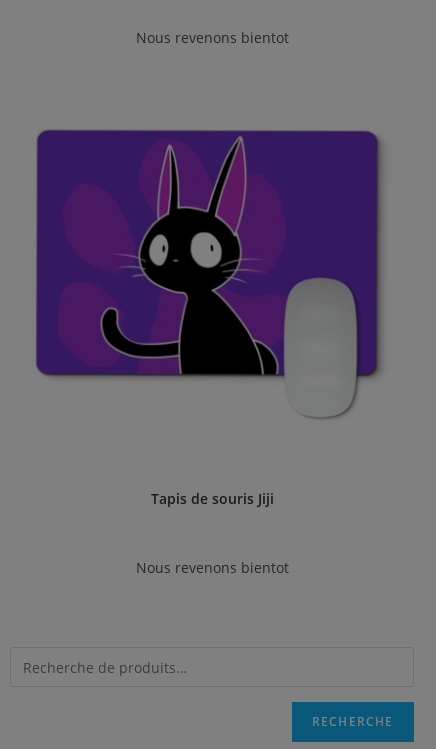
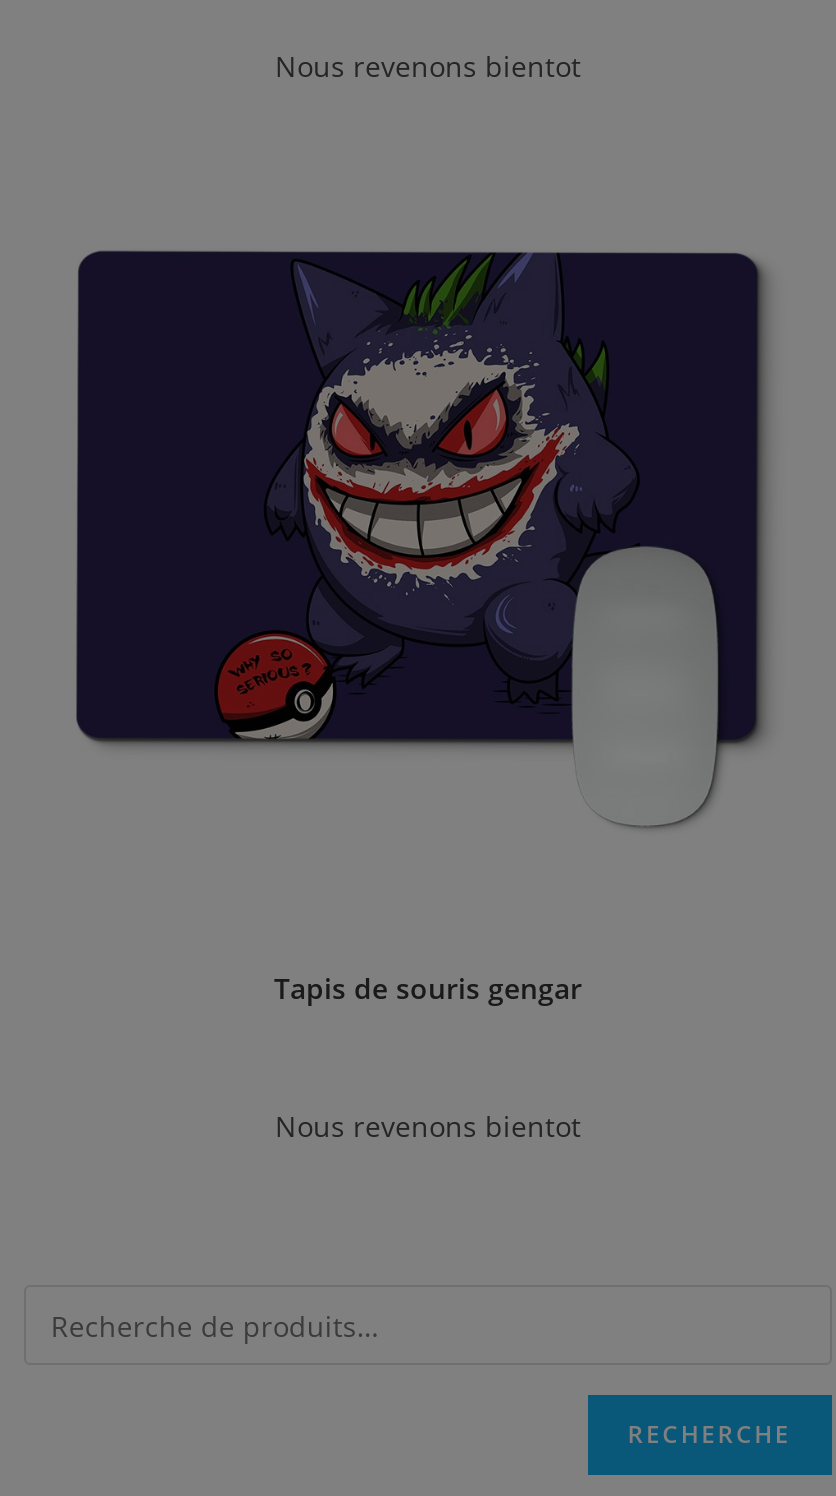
- [image]
+ [image]

- Tapis de souris Jiji
+ Tapis de souris gengar
